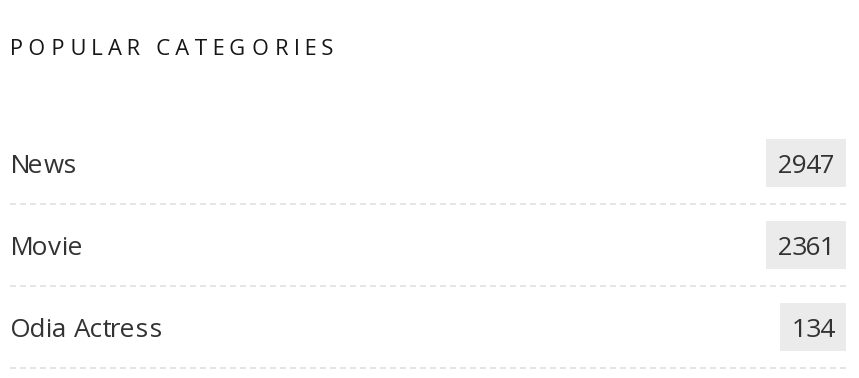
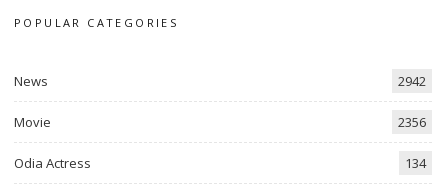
- 2947
+ 2942

- 2361
+ 2356
